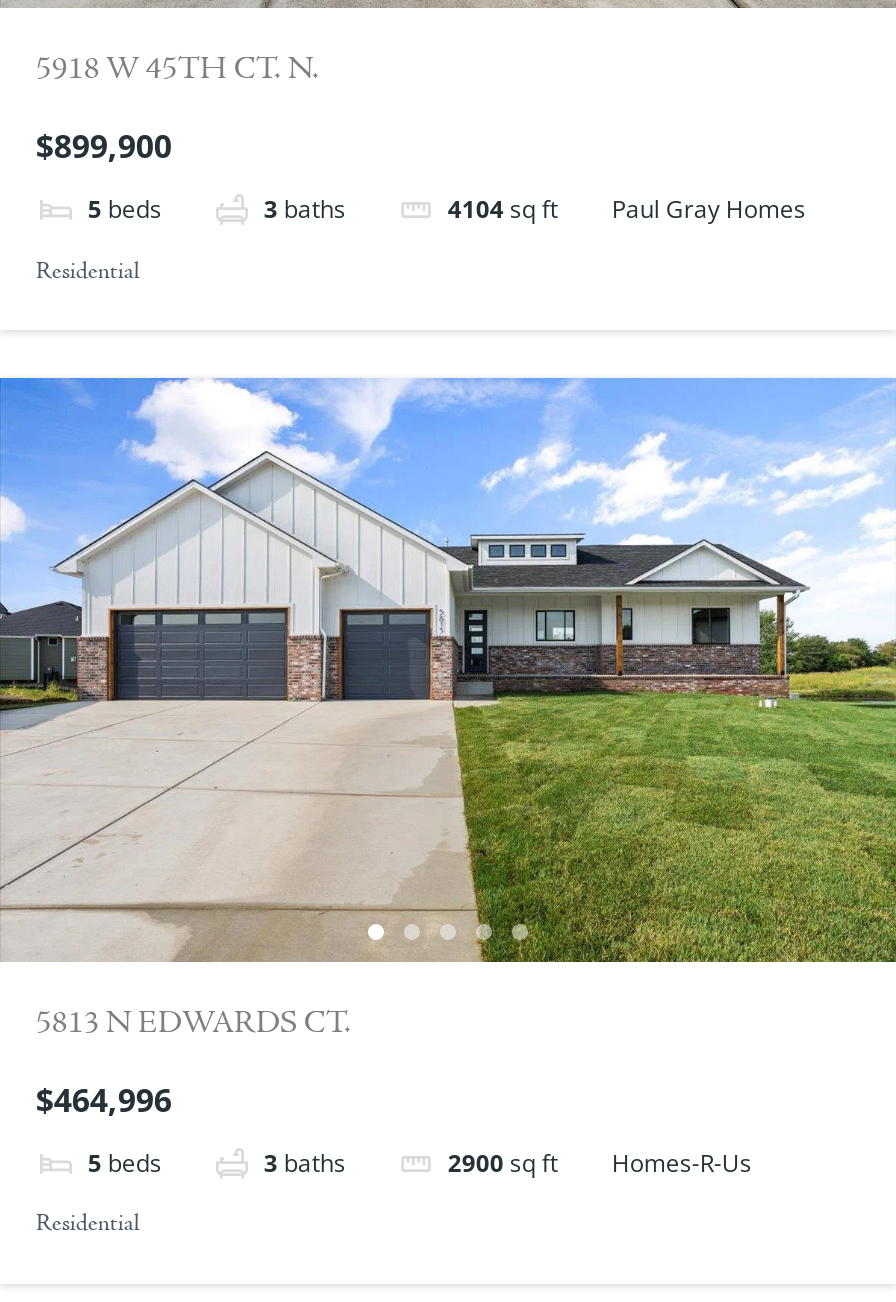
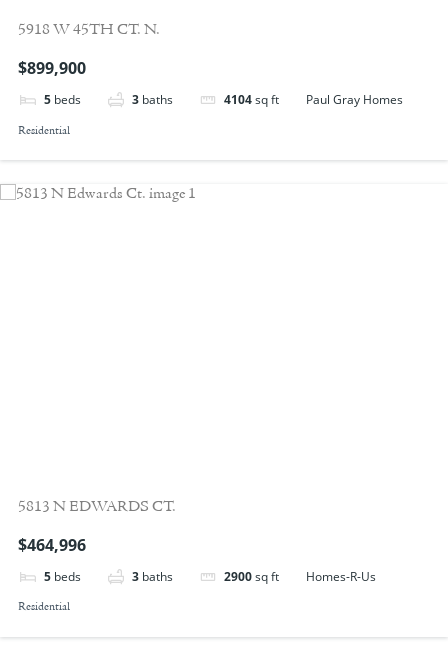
- [image]
